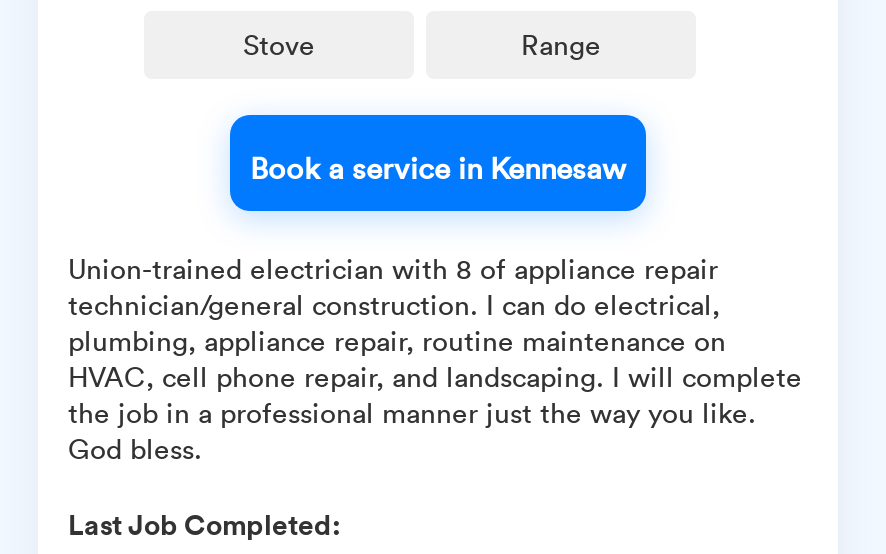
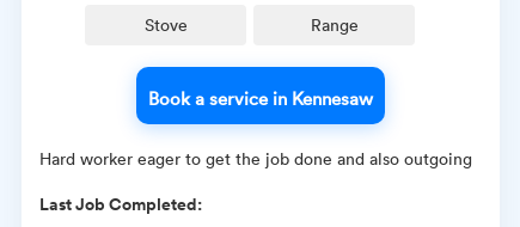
- Union-trained electrician with 8 of appliance repair
- technician/general construction. I can do electrical,
- plumbing, appliance repair, routine maintenance on
- HVAC, cell phone repair, and landscaping. I will complete
- the job in a professional manner just the way you like.
- God bless.
+ Hard worker eager to get the job done and also outgoing
